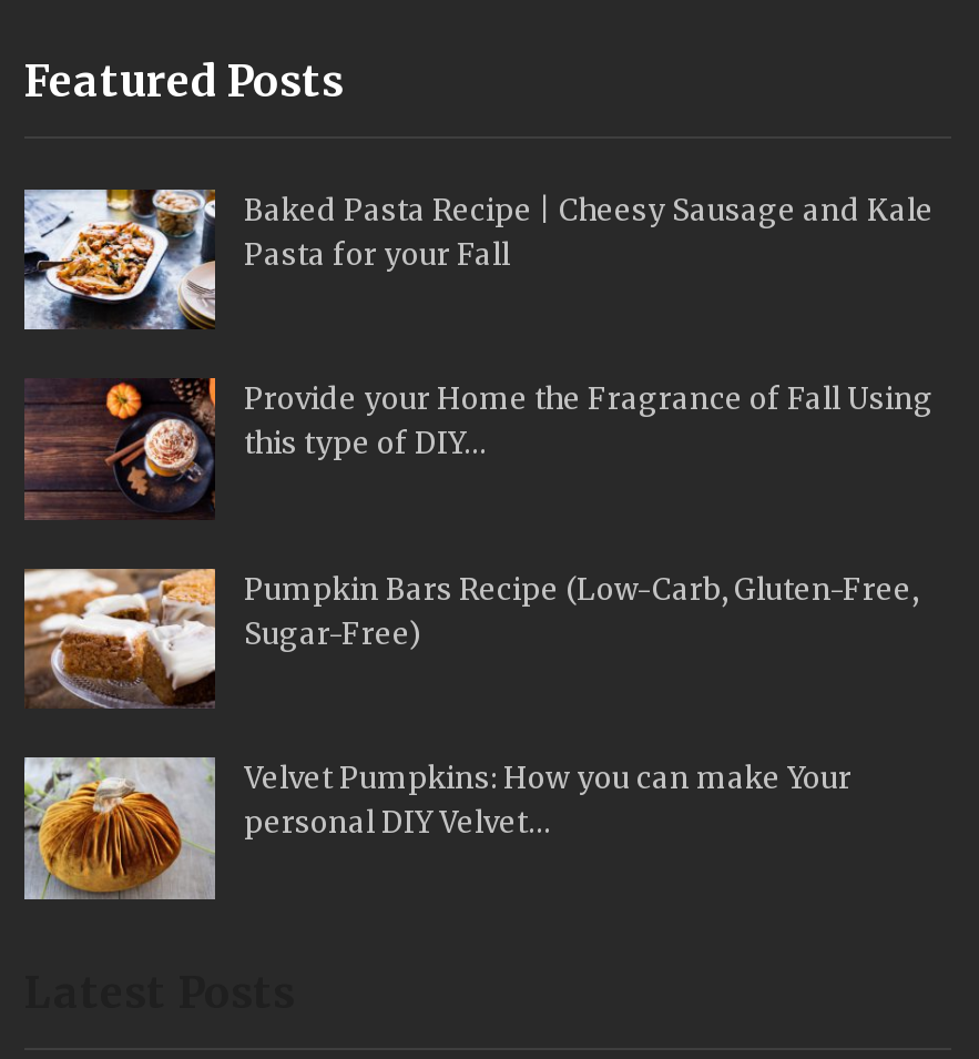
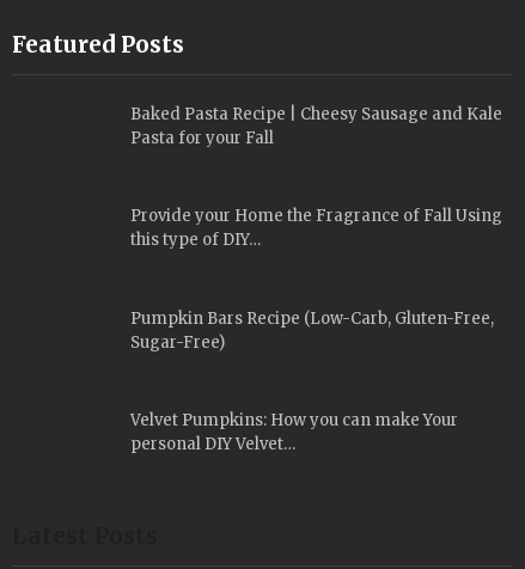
- [image]

- [image]

- [image]

- [image]
